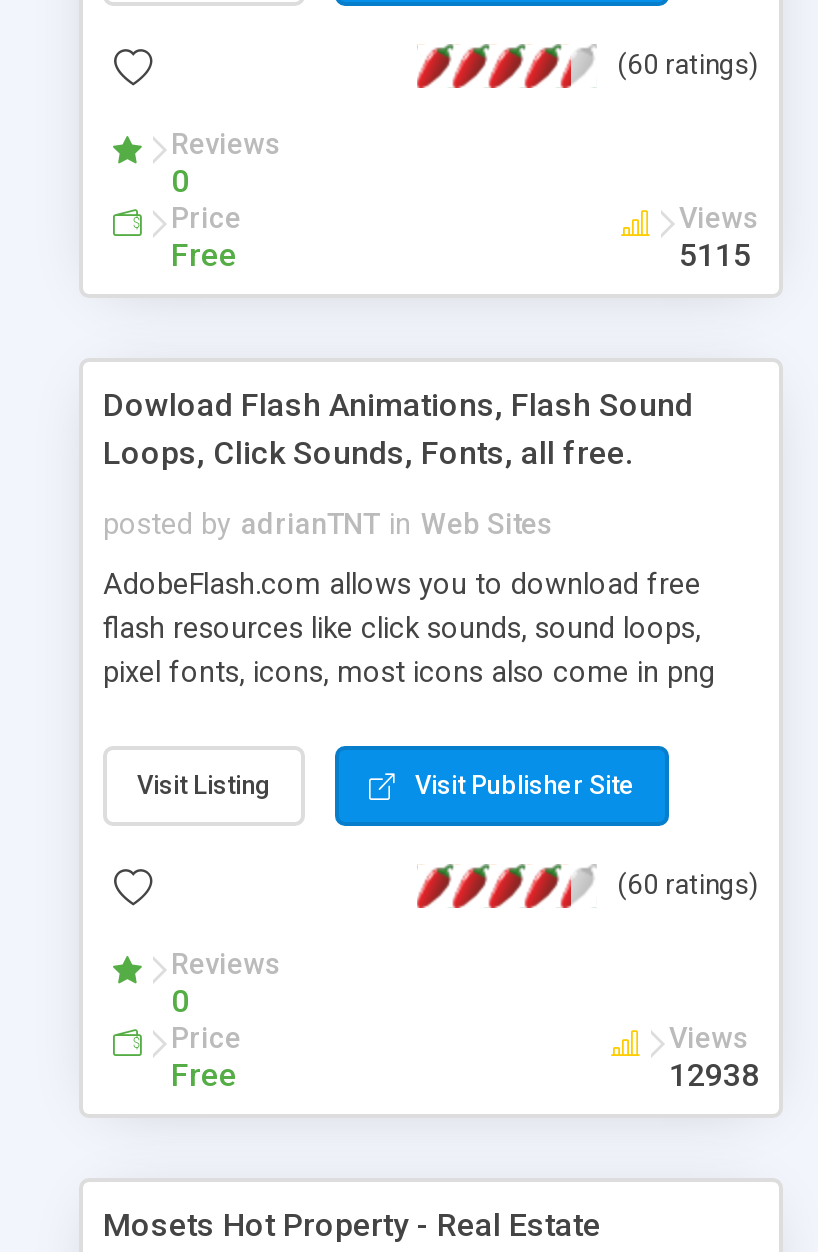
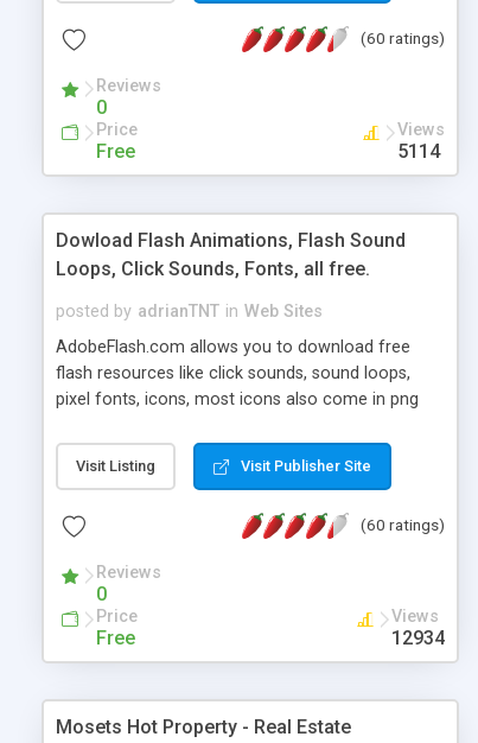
- 5115
+ 5114

- 12938
+ 12934
